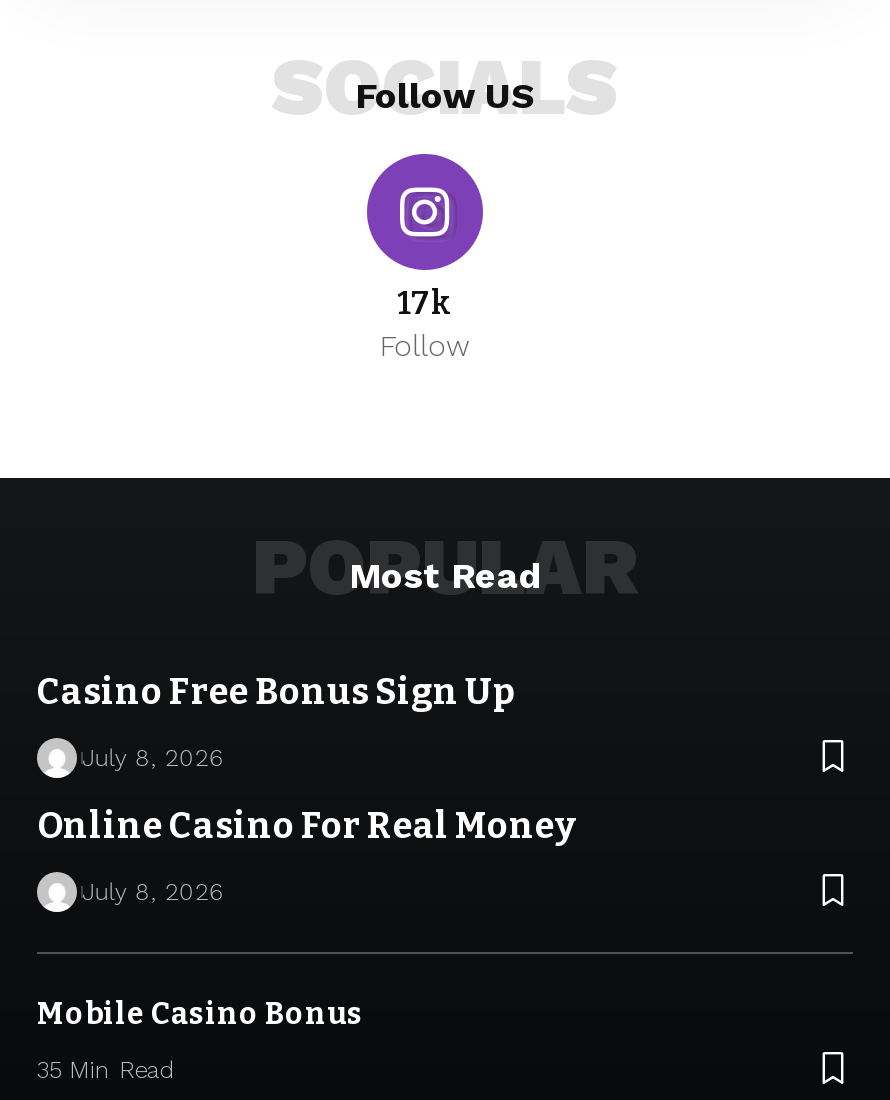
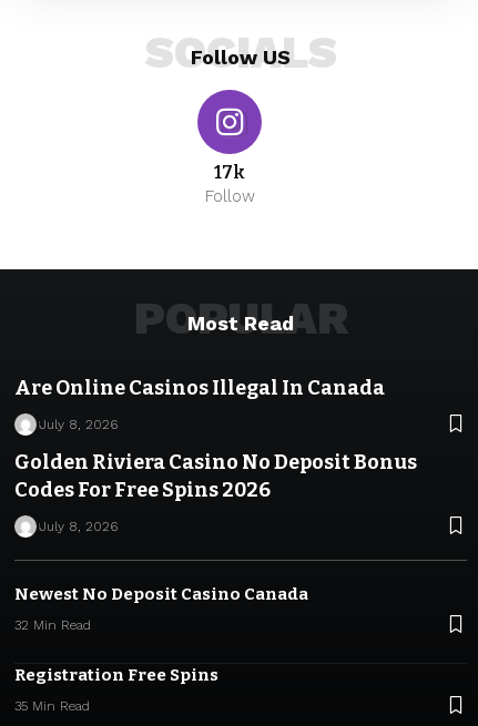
- Casino Free Bonus Sign Up
+ Are Online Casinos Illegal In Canada

- Online Casino For Real Money
+ Golden Riviera Casino No Deposit Bonus
+ Codes For Free Spins 2026

- Mobile Casino Bonus
+ Newest No Deposit Casino Canada
+ 32 Min Read
+ Registration Free Spins
